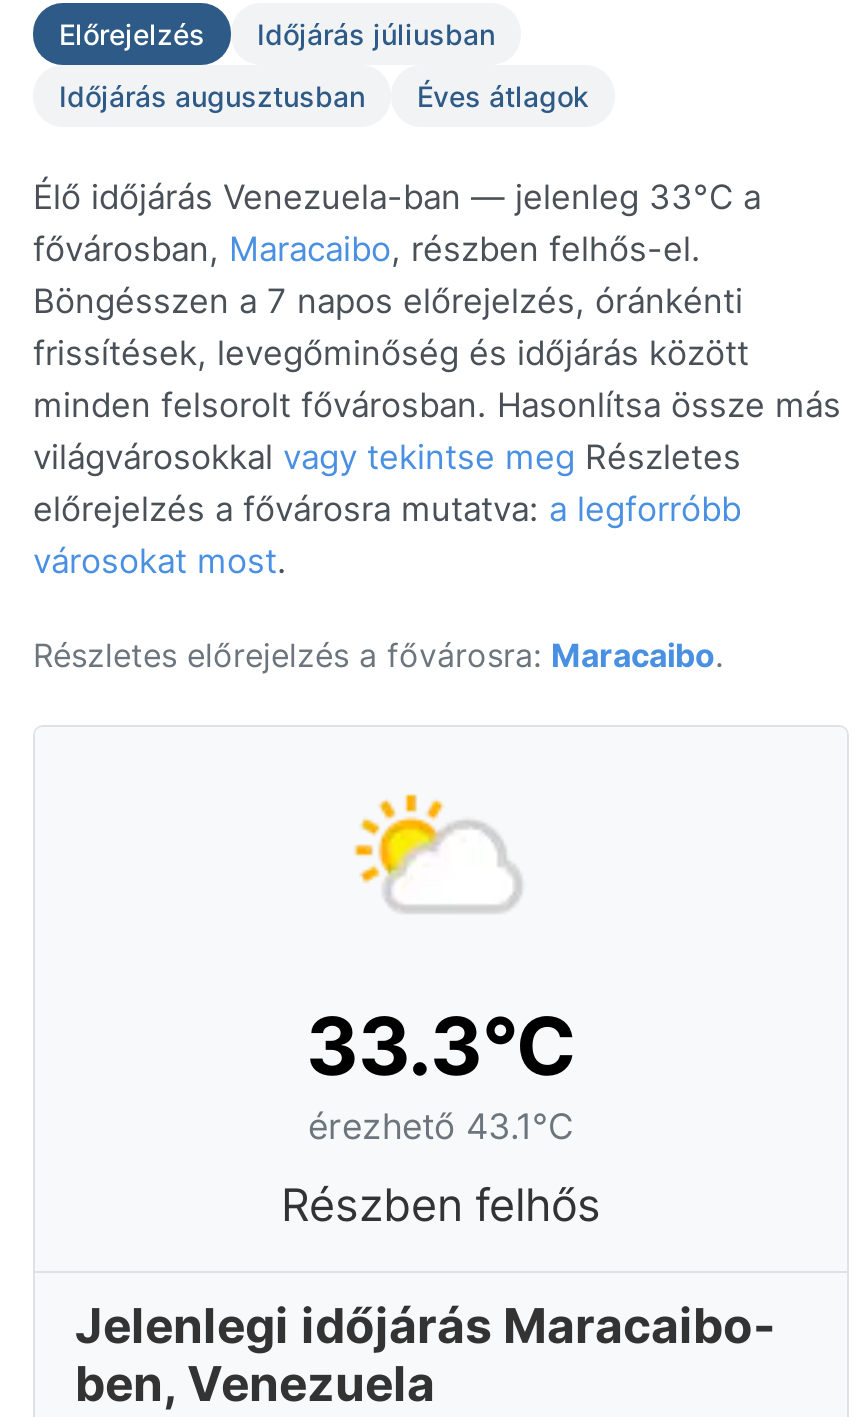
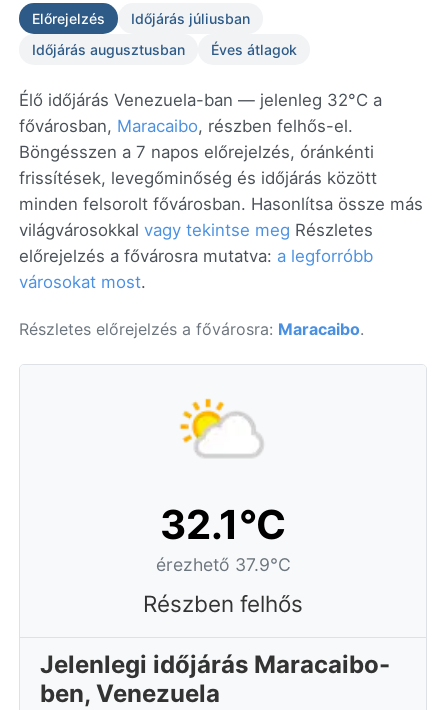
- Élő időjárás Venezuela-ban — jelenleg 33°C a
+ Élő időjárás Venezuela-ban — jelenleg 32°C a

- 33.3°C
- érezhető 43.1°C
+ 32.1°C
+ érezhető 37.9°C
